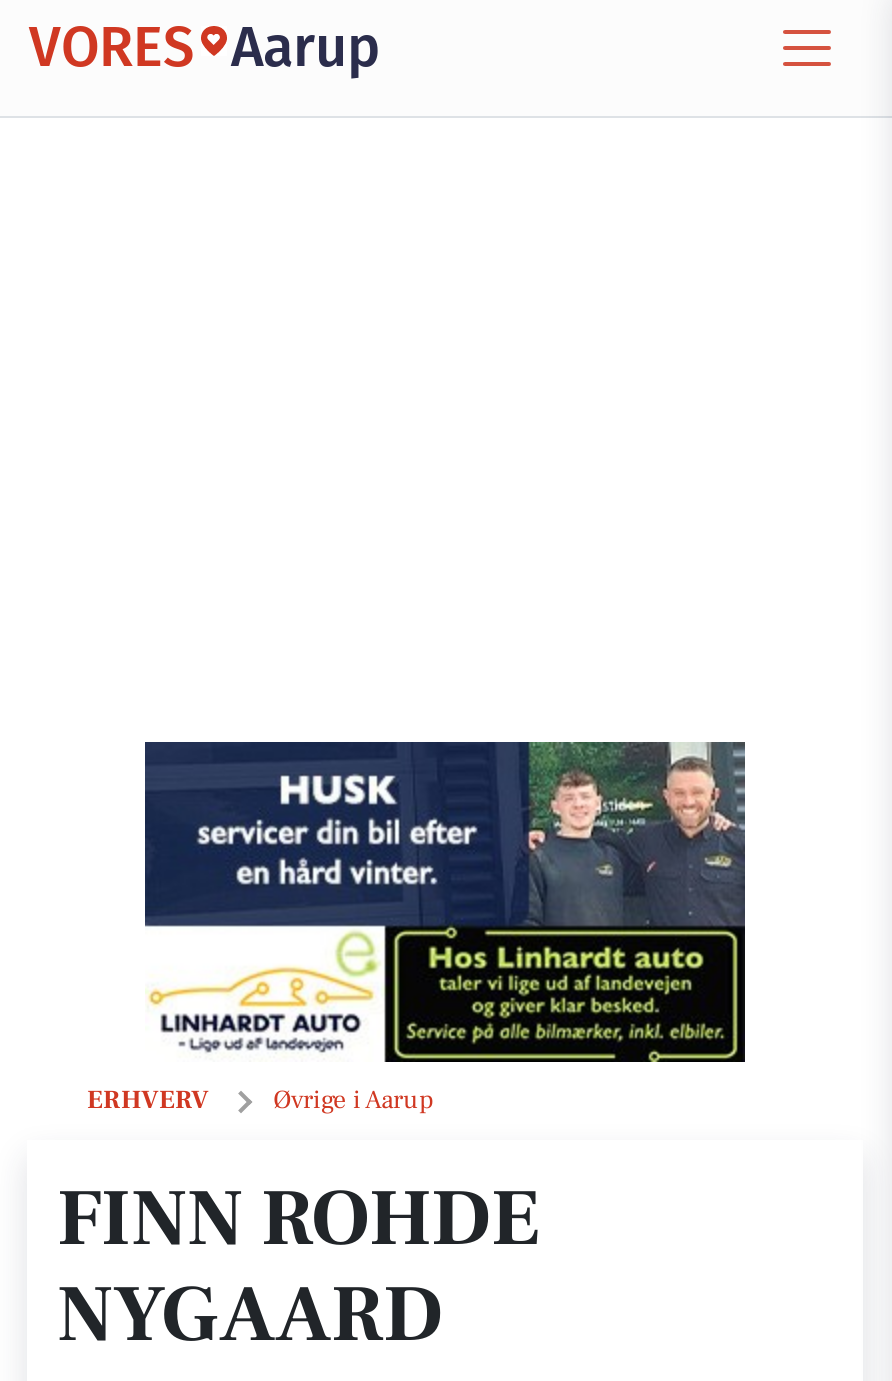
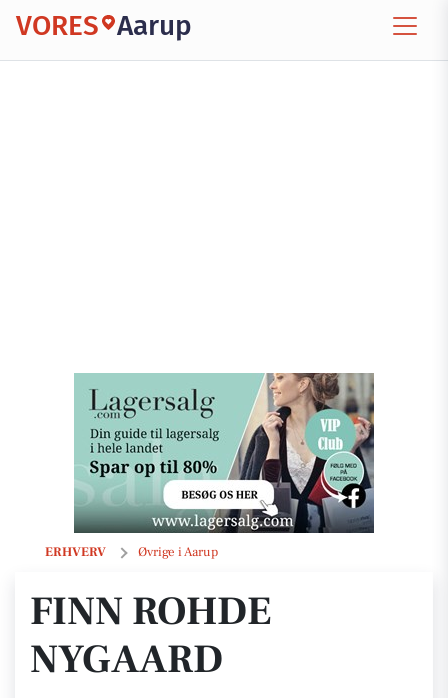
- [image]
+ [image]
